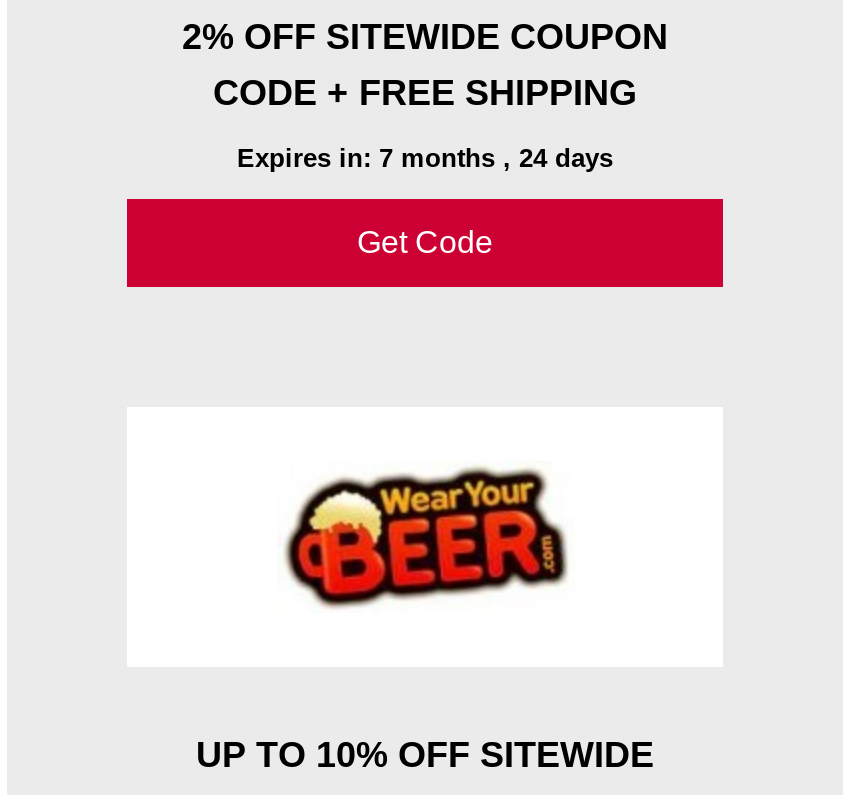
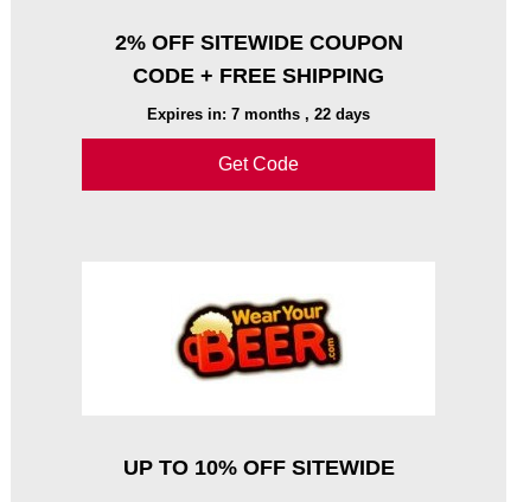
- Expires in: 7 months , 24 days
+ Expires in: 7 months , 22 days
